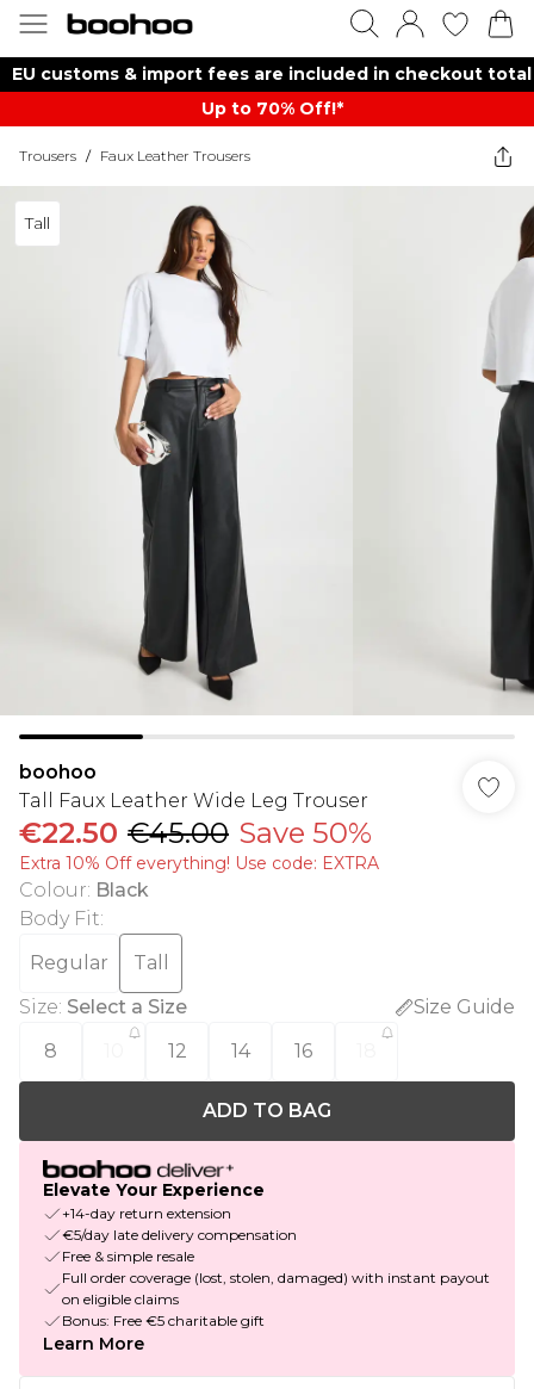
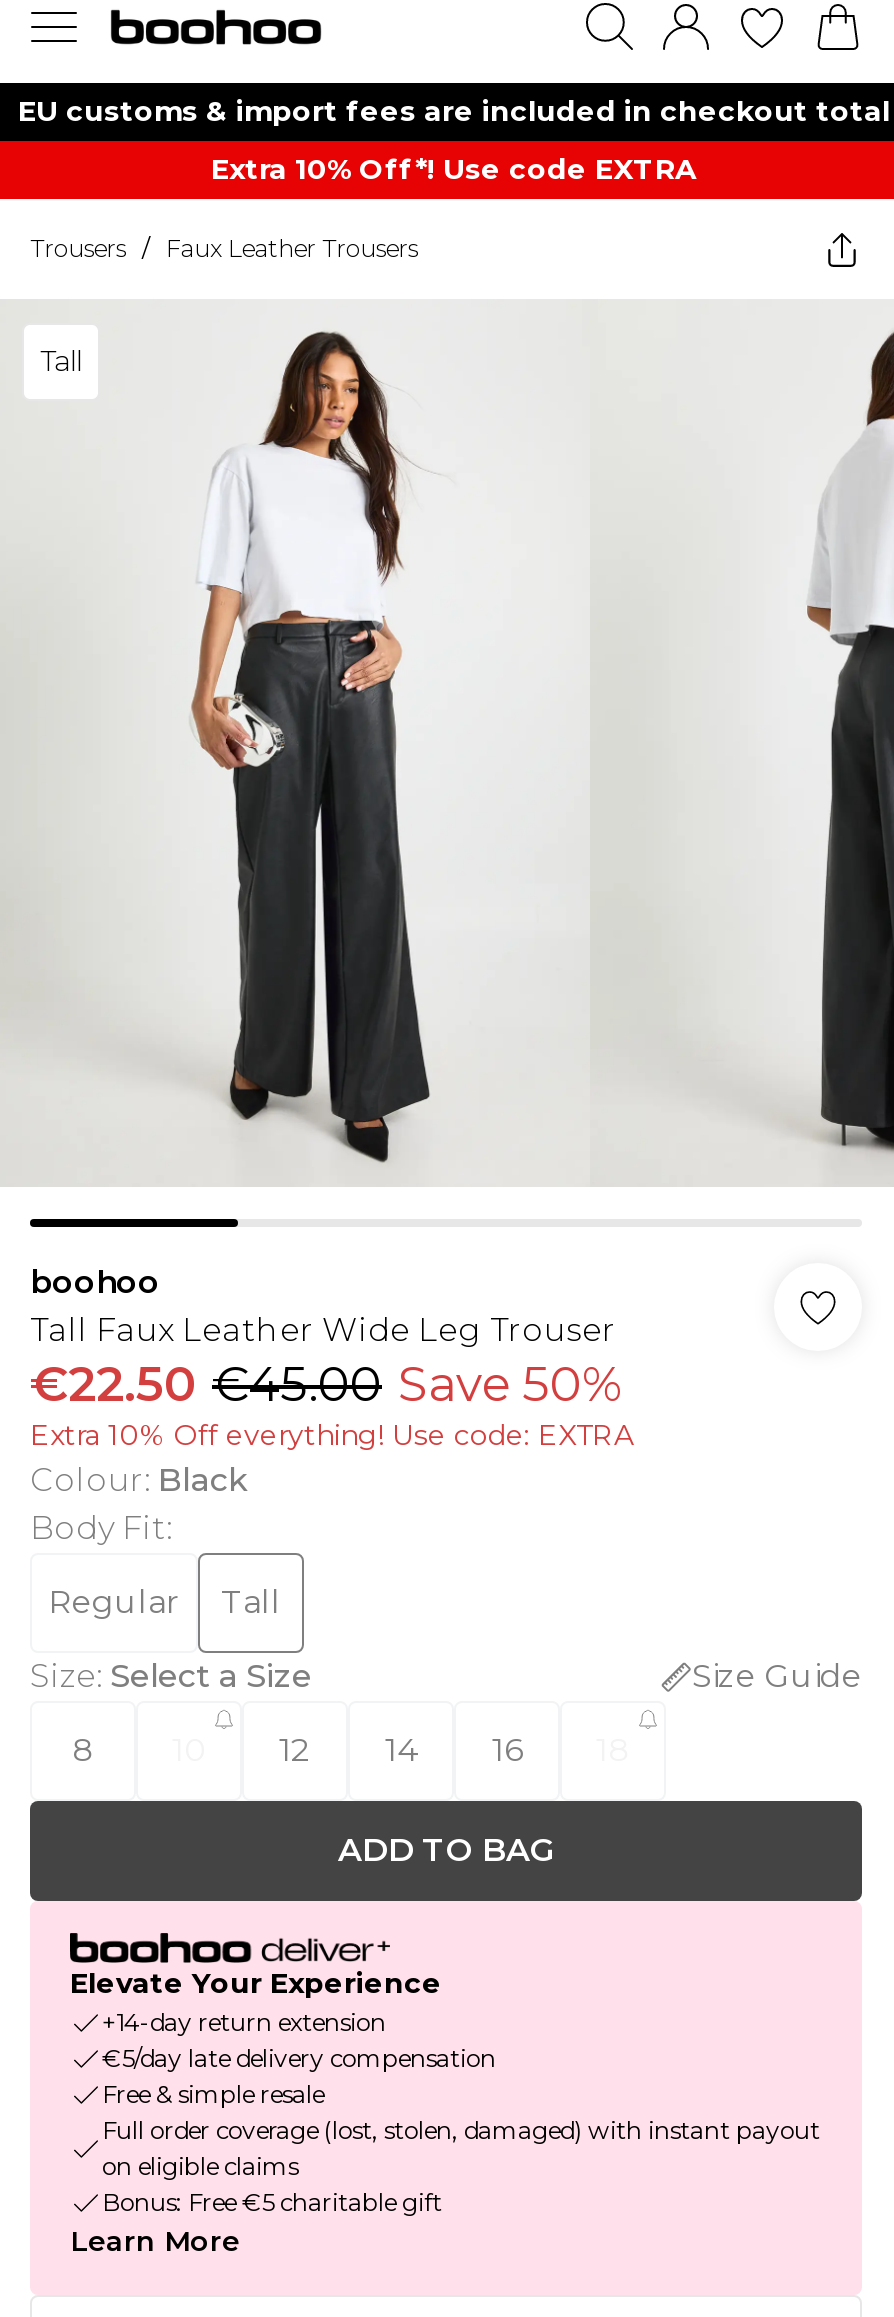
- Up to 70% Off!*
+ Extra 10% Off*! Use code EXTRA
